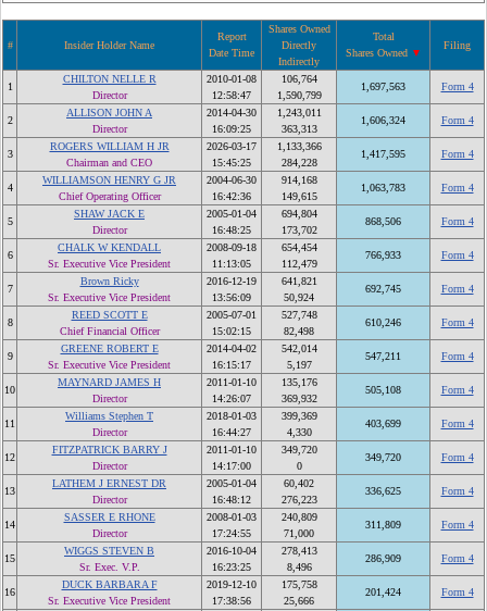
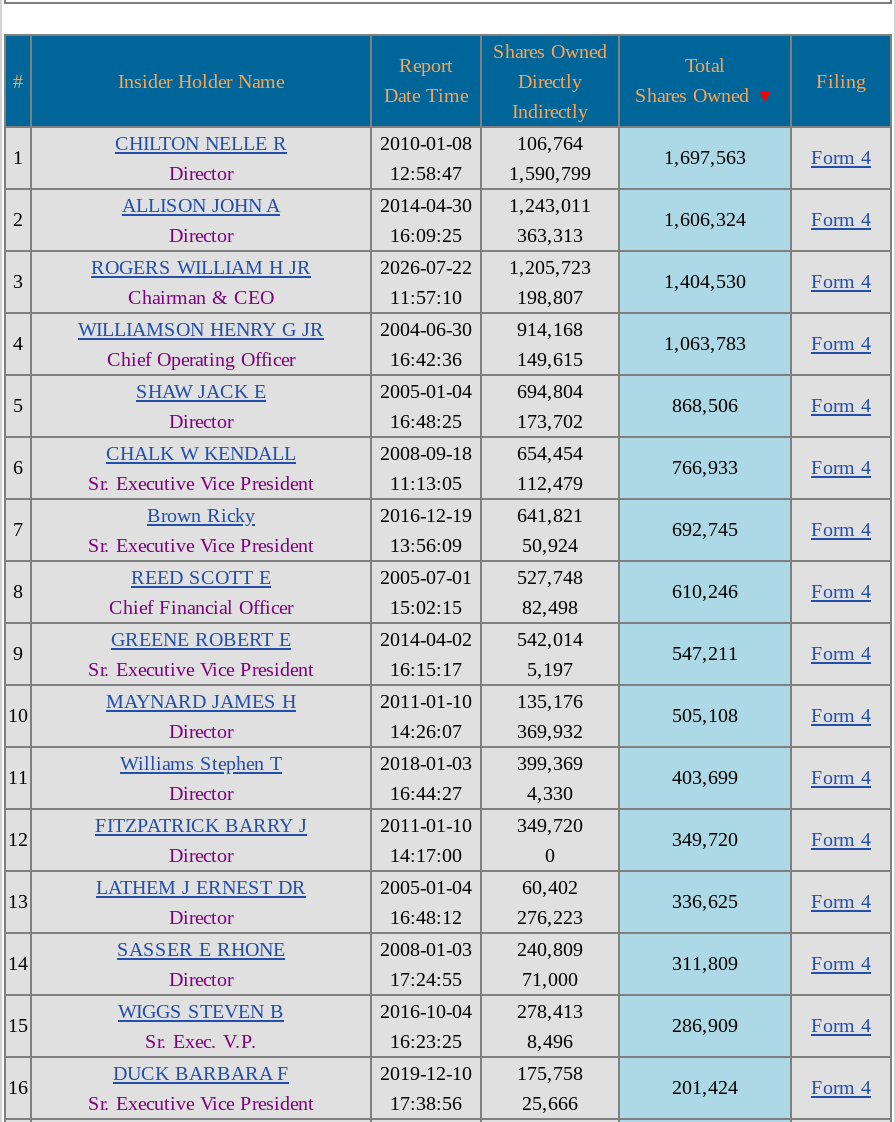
- 2026-03-17
+ 2026-07-22

- 1,133,366
+ 1,205,723

- 1,417,595
+ 1,404,530

- Chairman and CEO
+ Chairman & CEO

- 15:45:25
+ 11:57:10

- 284,228
+ 198,807
